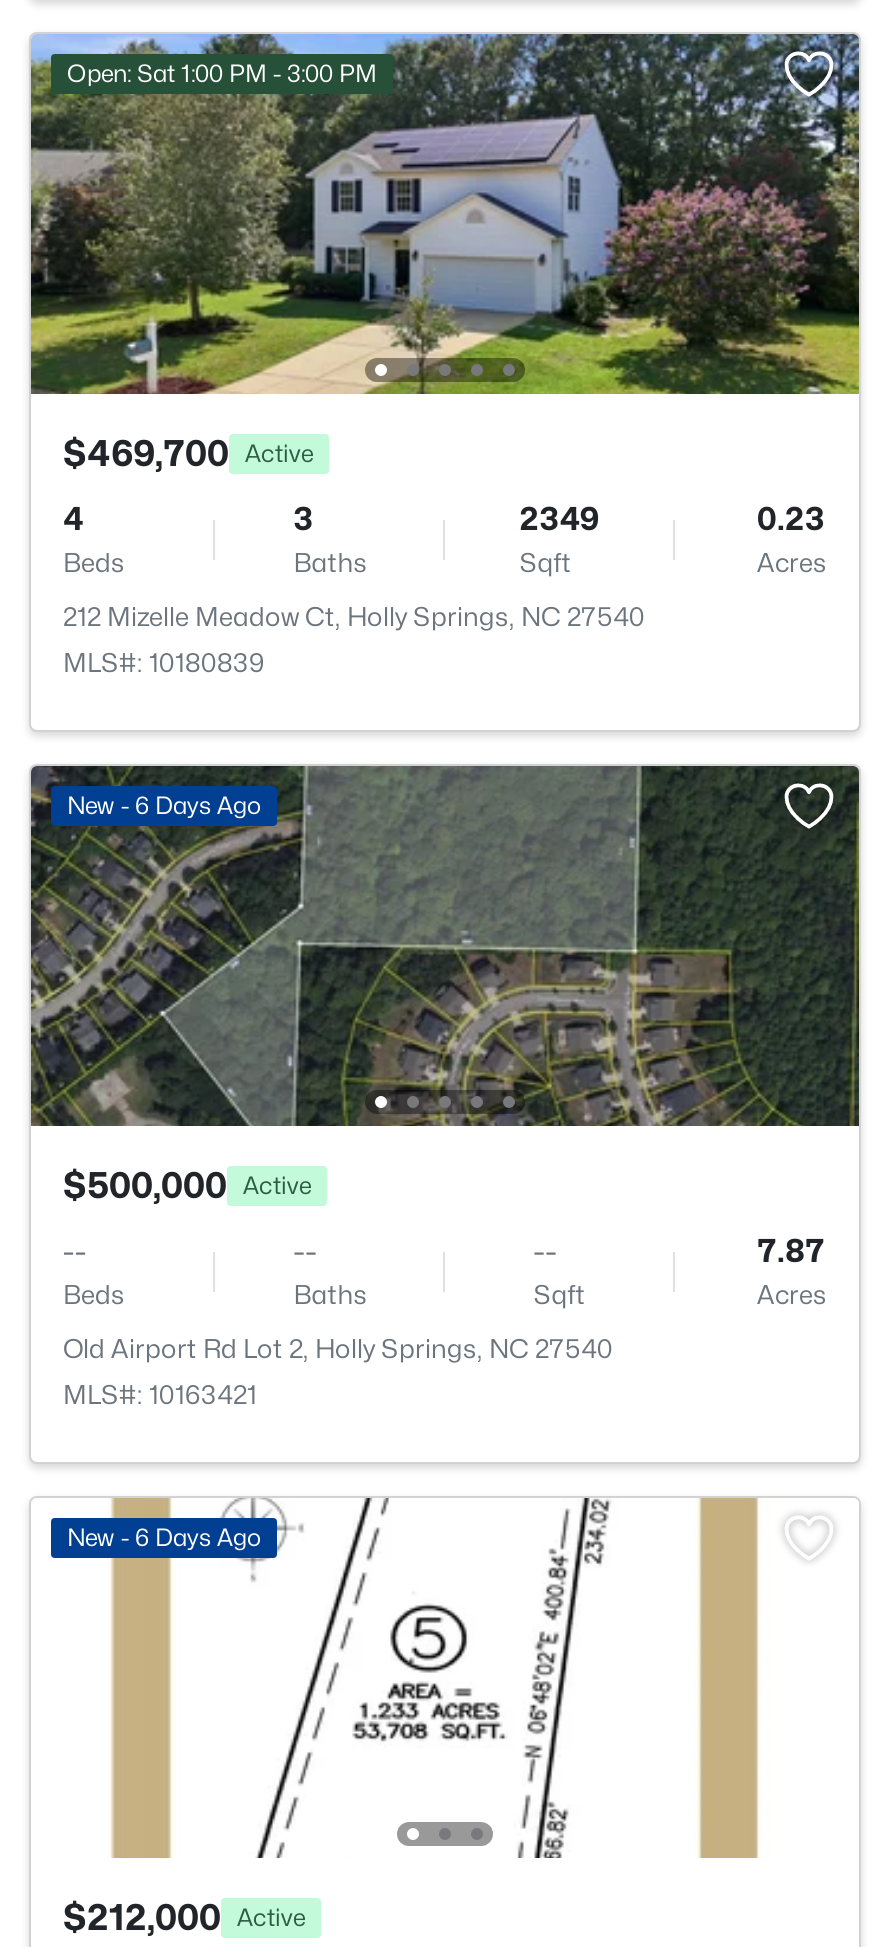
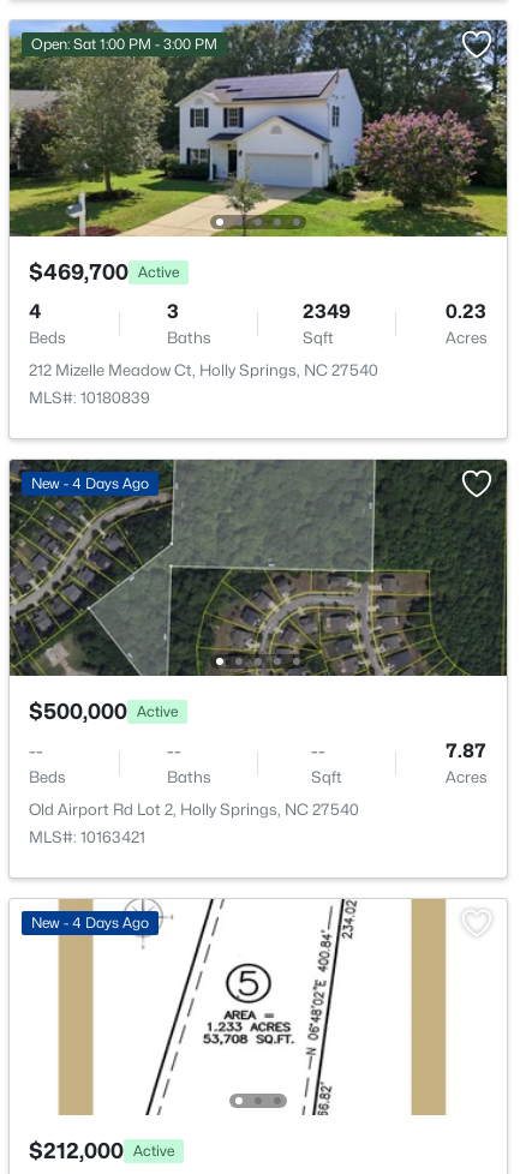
- New - 6 Days Ago
+ New - 4 Days Ago

- New - 6 Days Ago
+ New - 4 Days Ago
